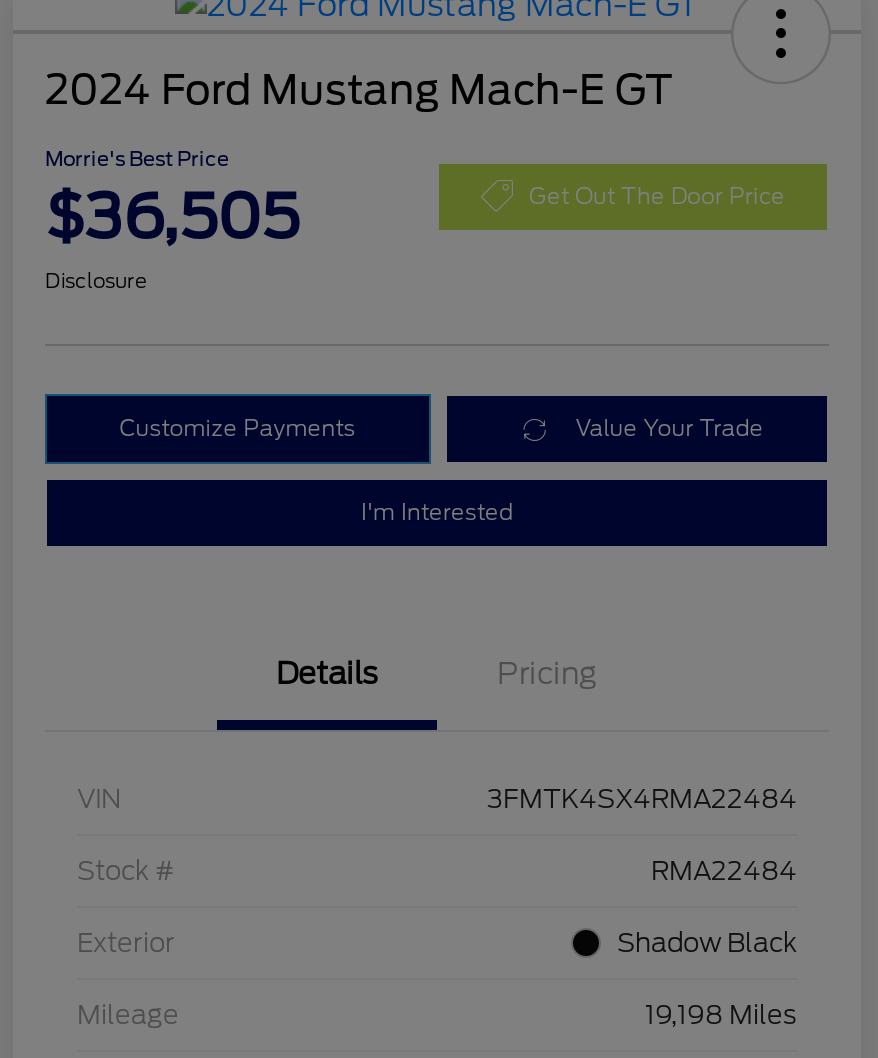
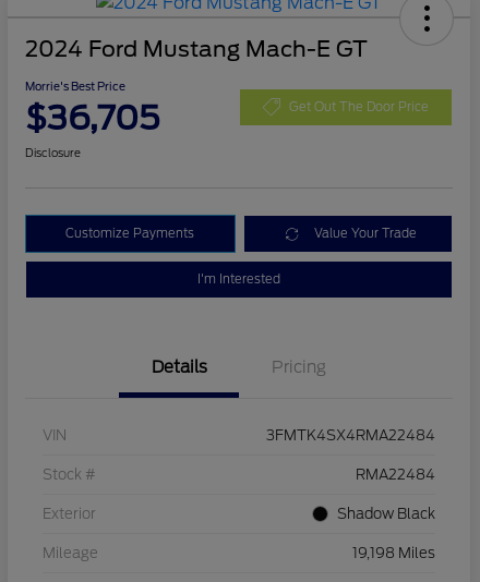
- $36,505
+ $36,705
